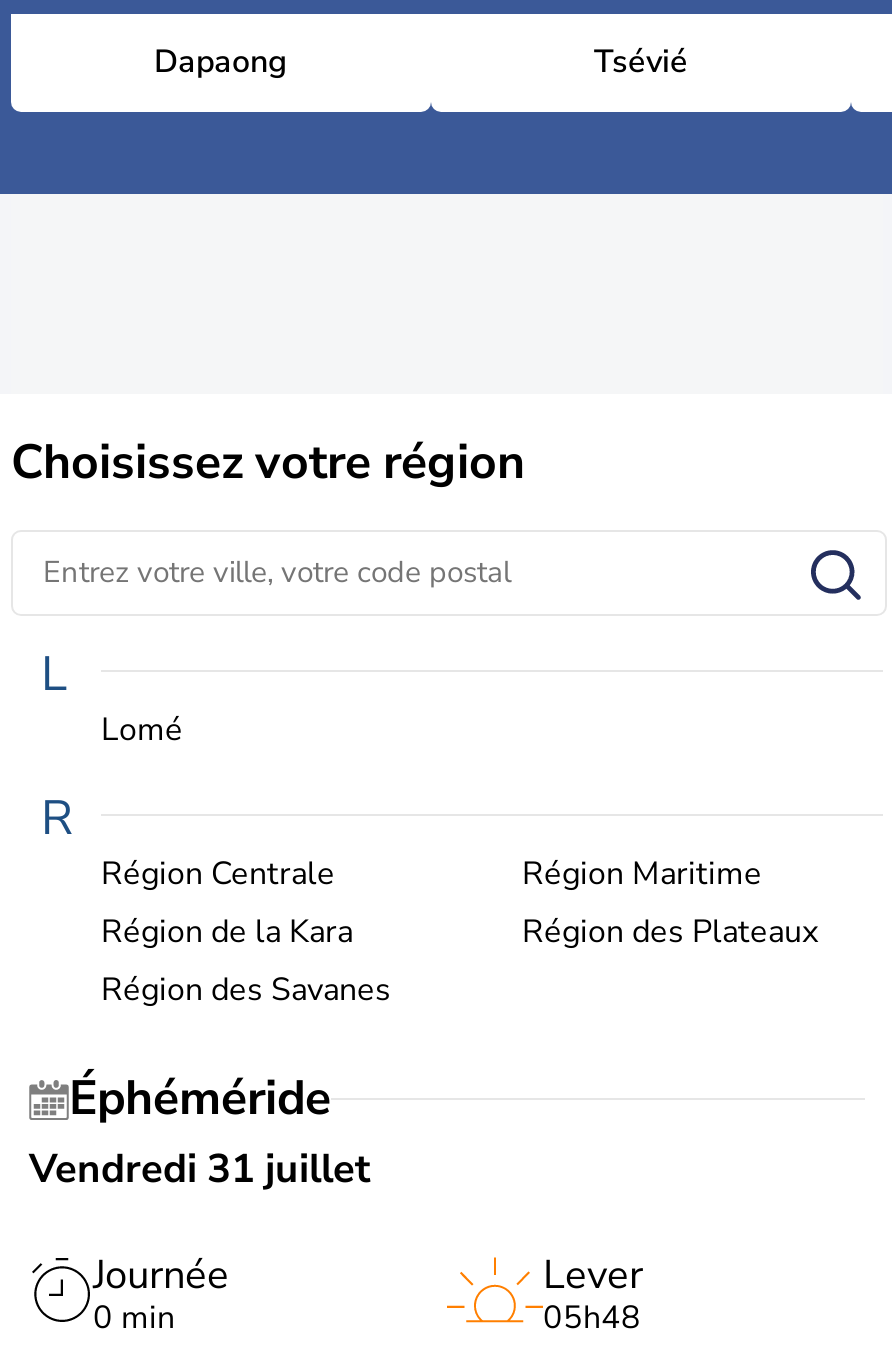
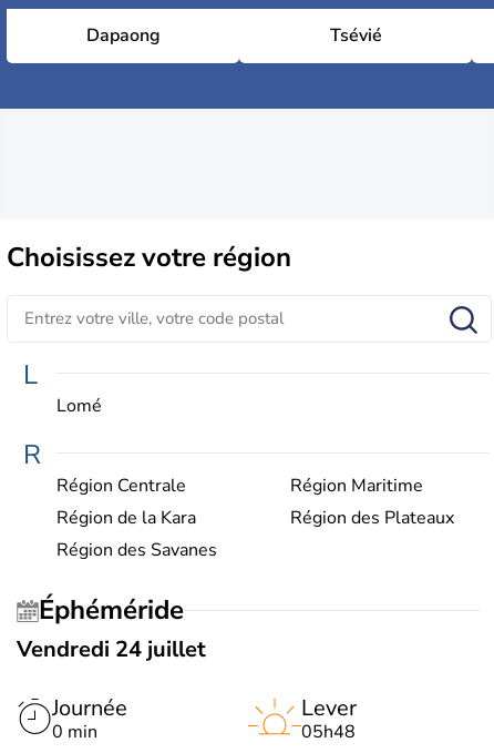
- Vendredi 31 juillet
+ Vendredi 24 juillet
